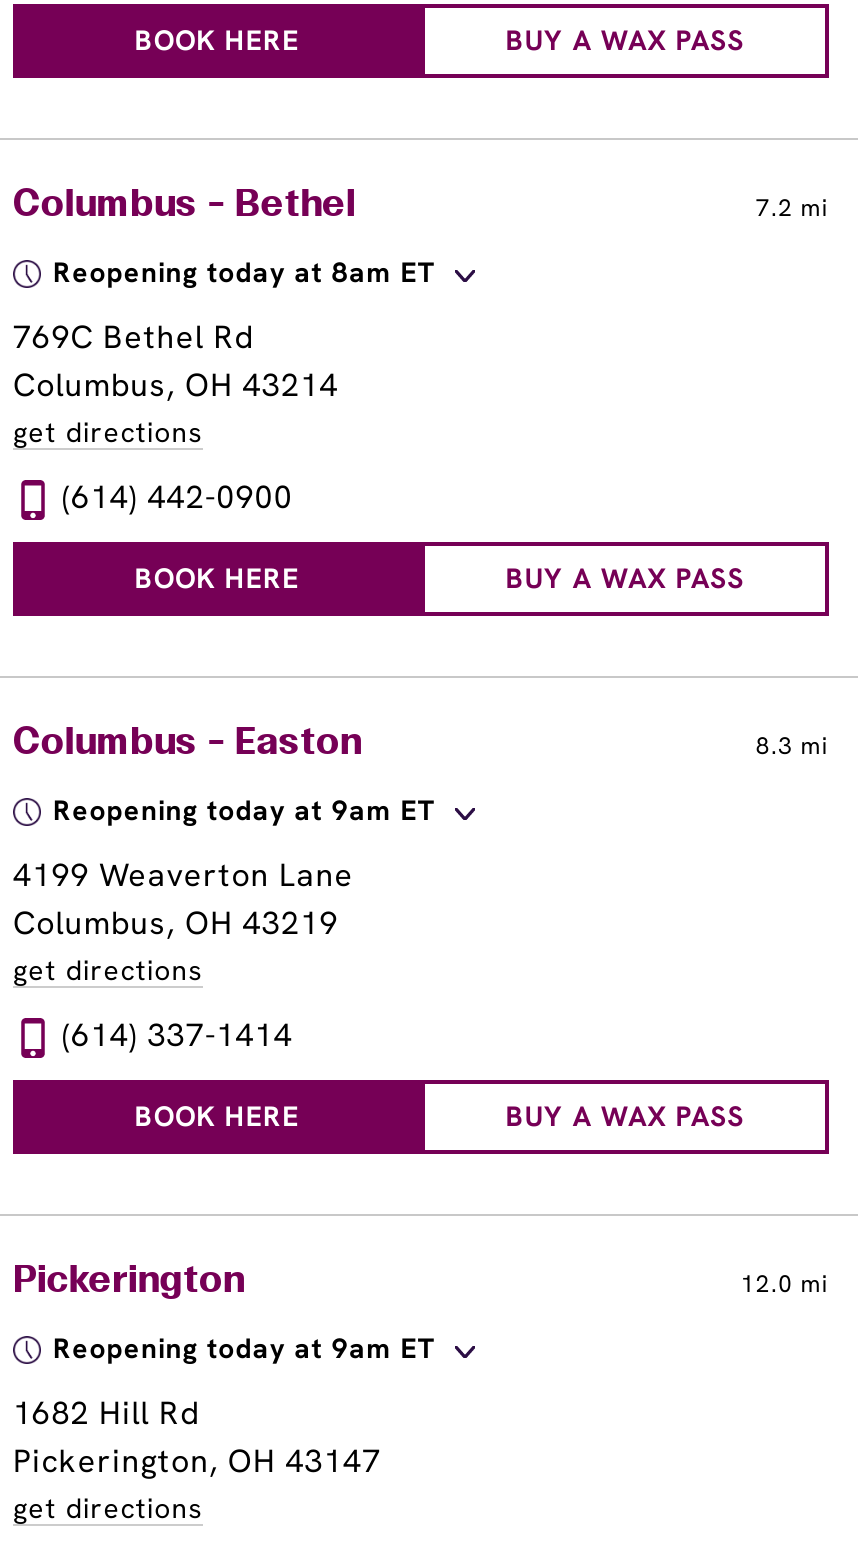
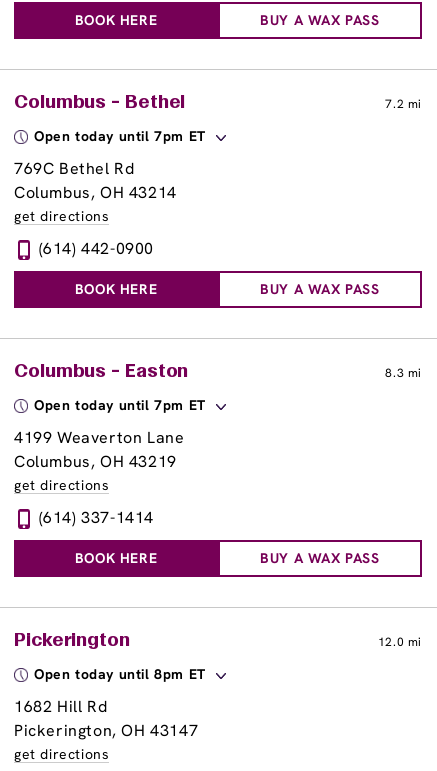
- Reopening today at 8am ET
+ Open today until 7pm ET

- Reopening today at 9am ET
+ Open today until 7pm ET

- Reopening today at 9am ET
+ Open today until 8pm ET
